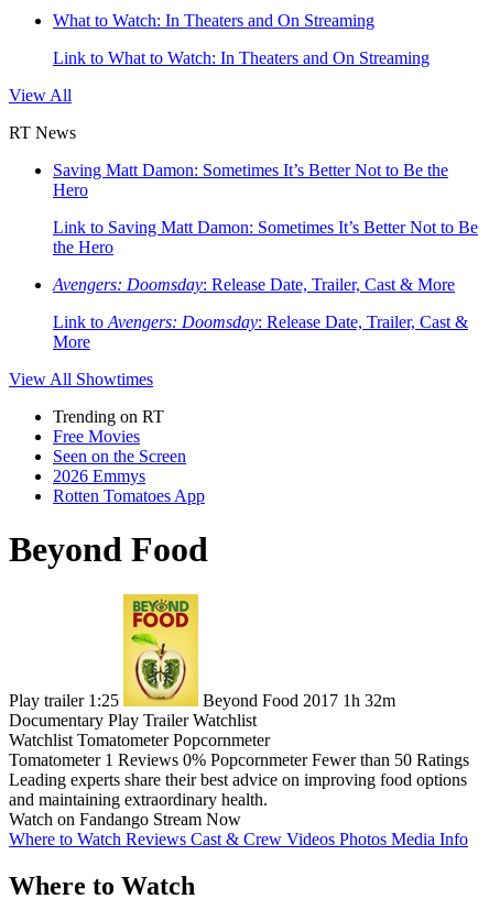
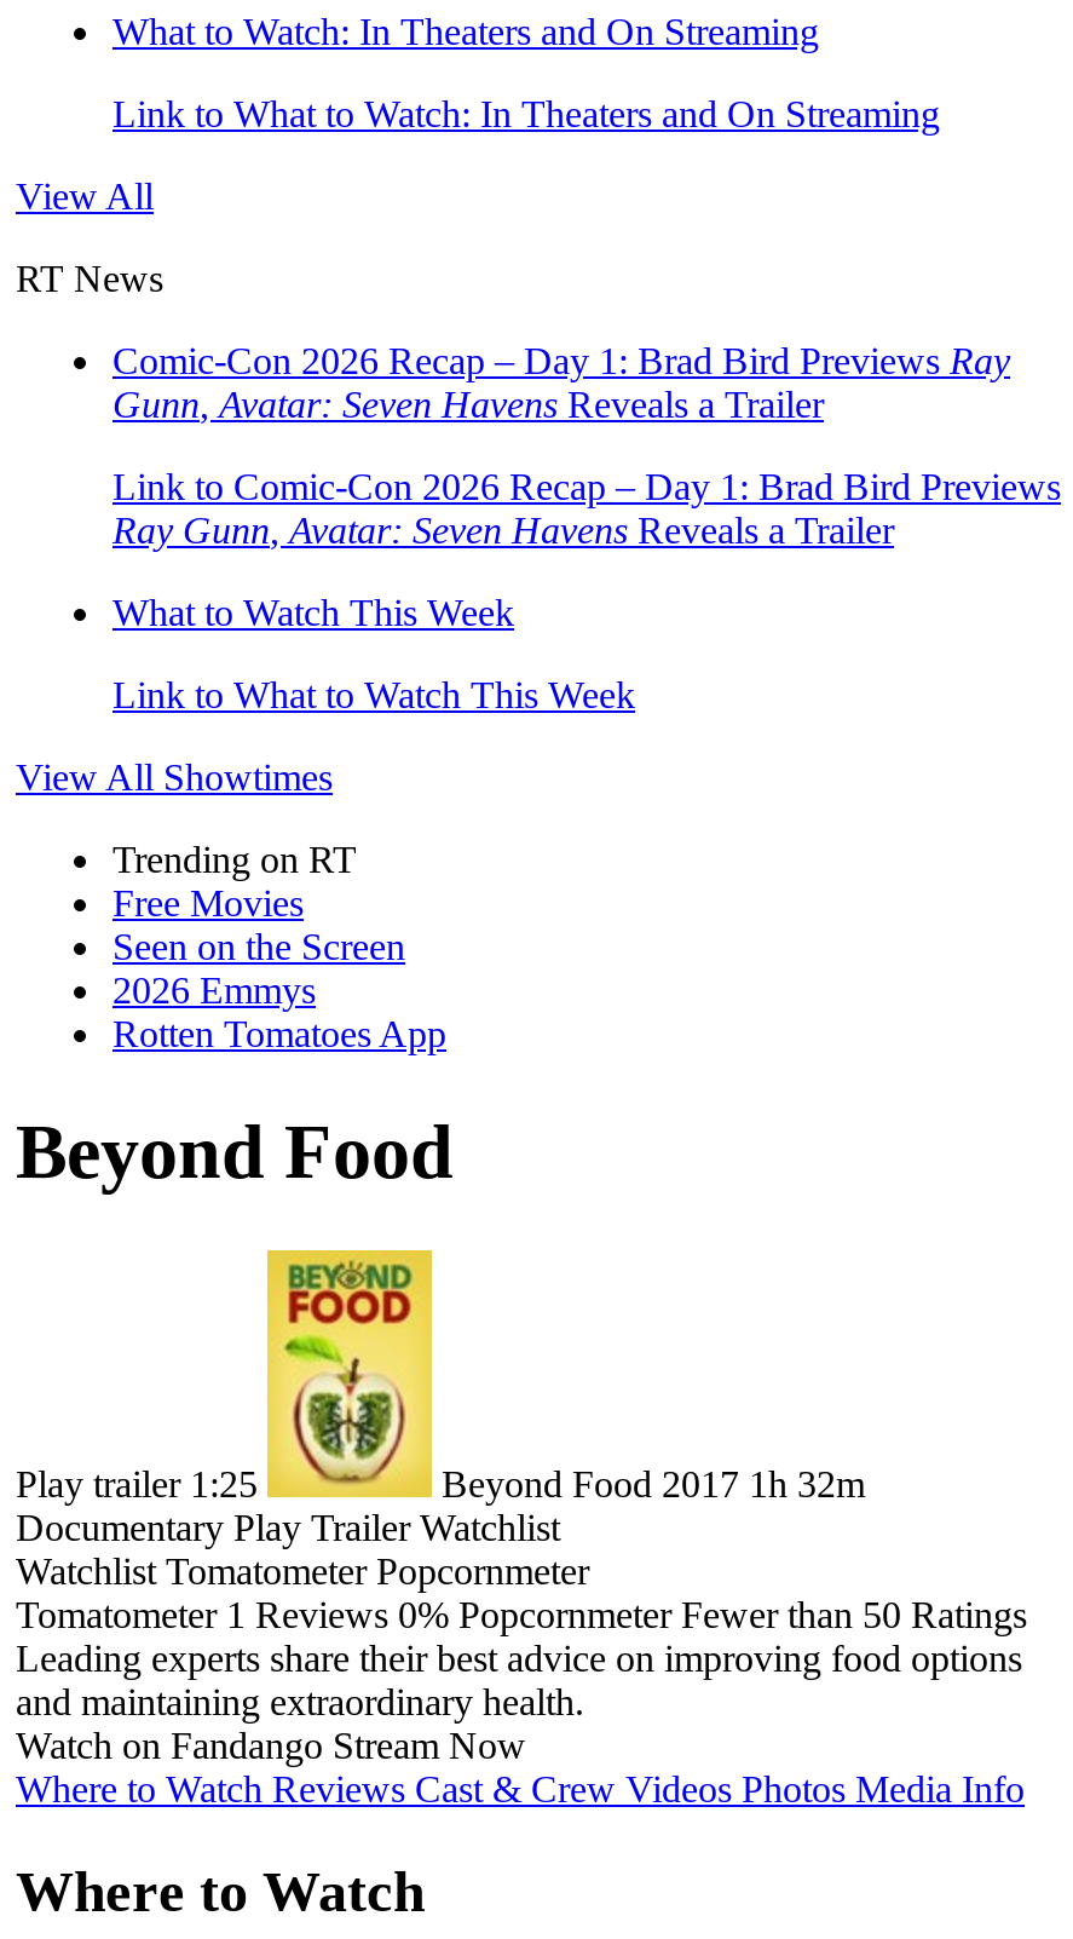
- Saving Matt Damon: Sometimes It’s Better Not to Be the
- Hero
+ Comic-Con 2026 Recap – Day 1: Brad Bird Previews Ray
+ Gunn, Avatar: Seven Havens Reveals a Trailer

- Link to Saving Matt Damon: Sometimes It’s Better Not to Be
- the Hero
+ Link to Comic-Con 2026 Recap – Day 1: Brad Bird Previews
+ Ray Gunn, Avatar: Seven Havens Reveals a Trailer

- Avengers: Doomsday: Release Date, Trailer, Cast & More
+ What to Watch This Week

- Link to Avengers: Doomsday: Release Date, Trailer, Cast &
- More
+ Link to What to Watch This Week
